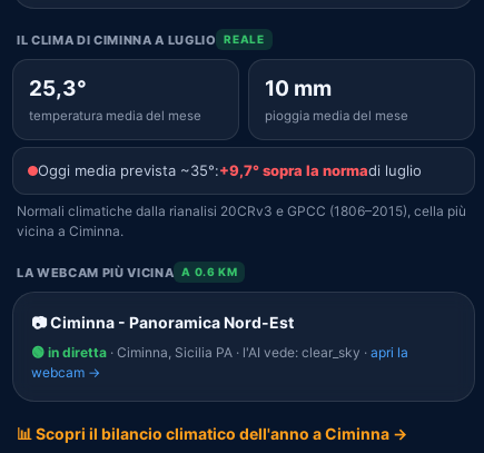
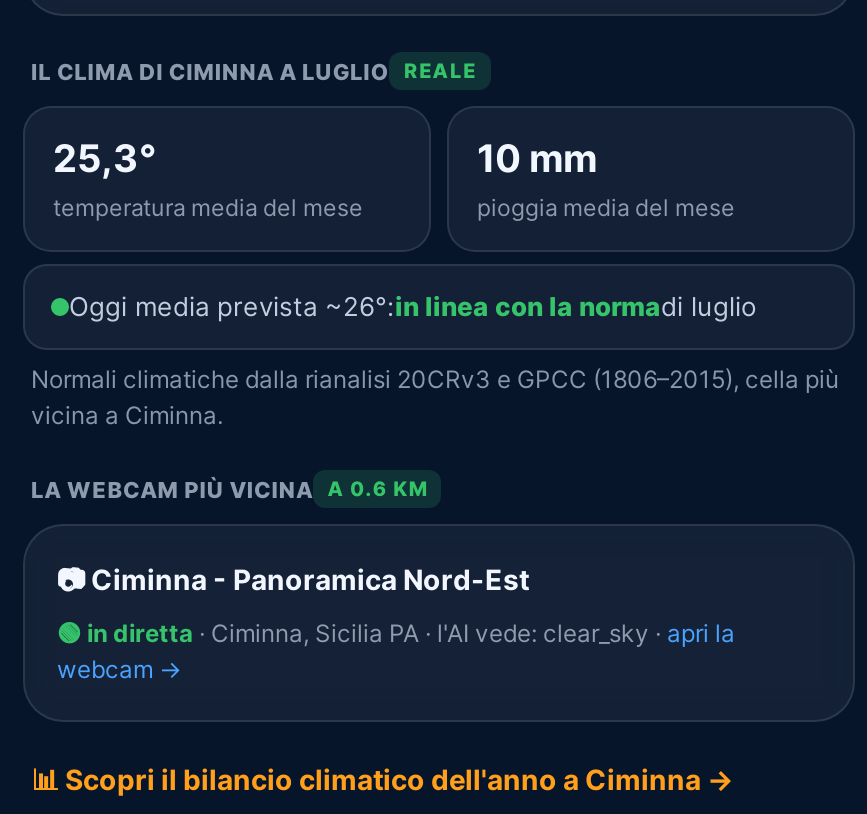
- Oggi media prevista ~35°:+9,7° sopra la normadi luglio
+ Oggi media prevista ~26°:in linea con la normadi luglio
